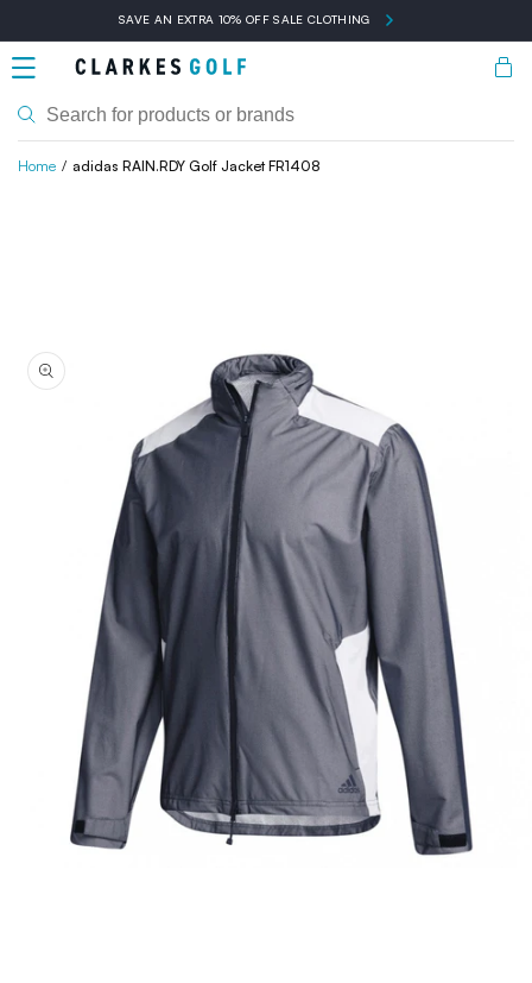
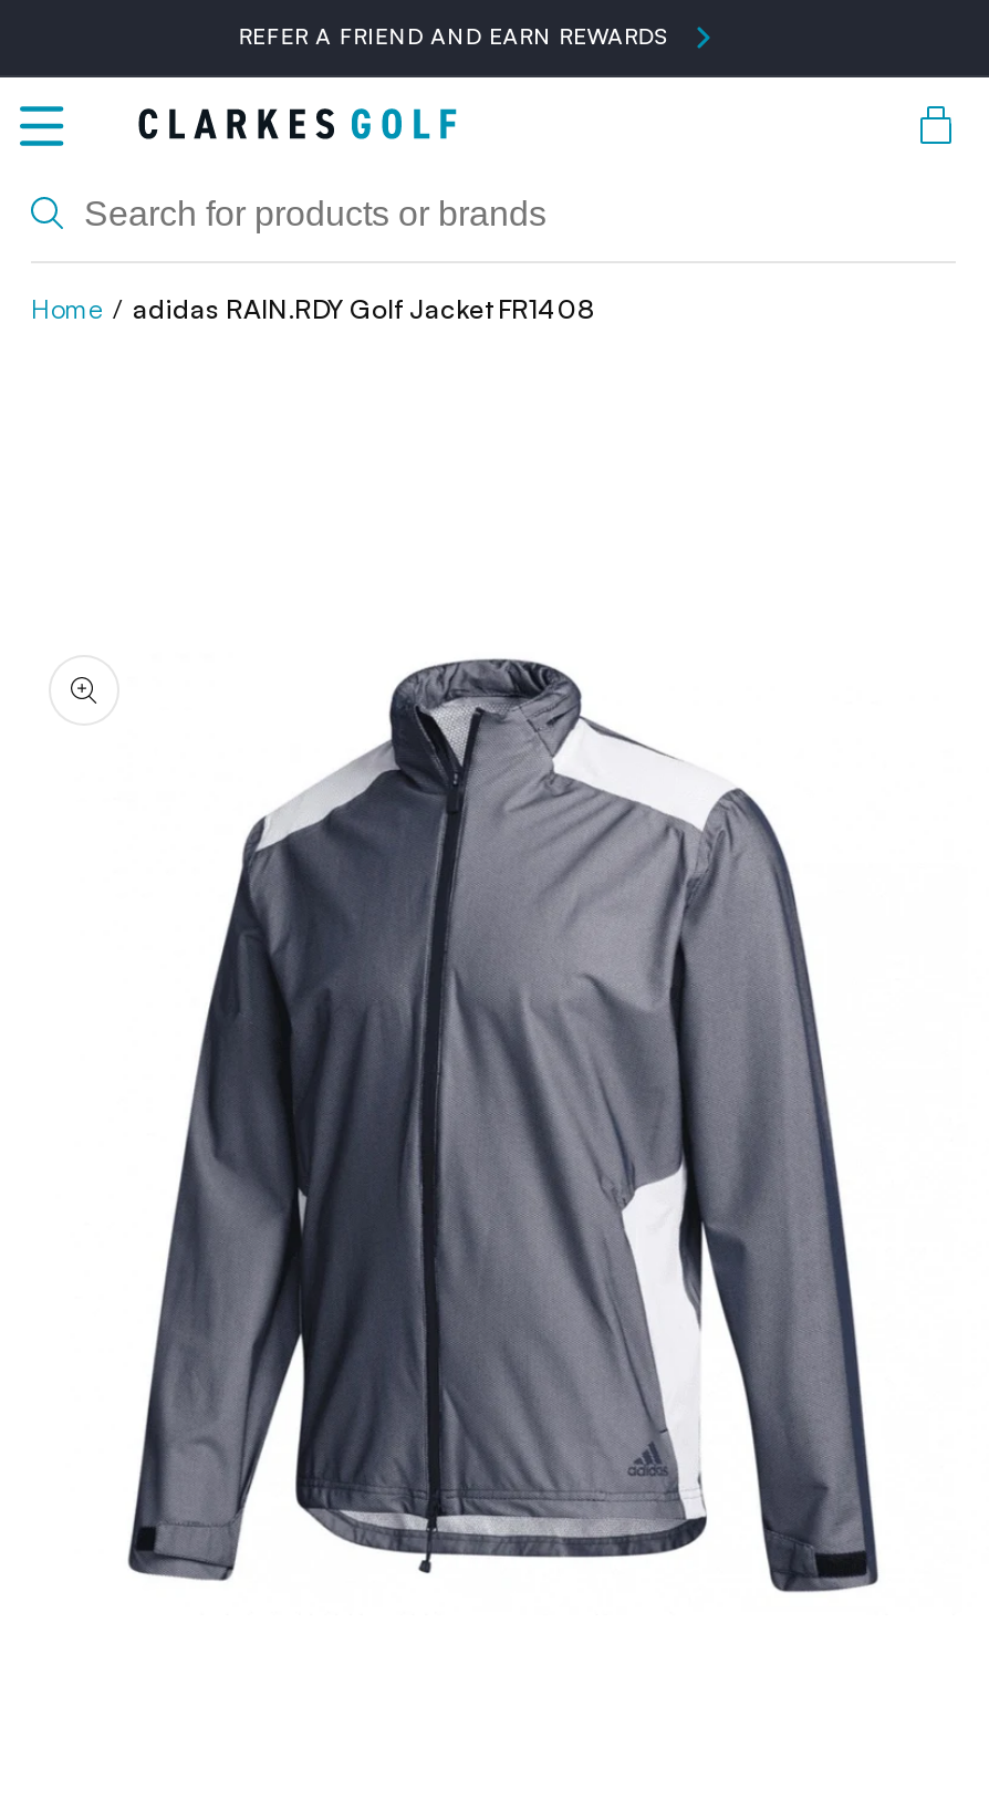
- SAVE AN EXTRA 10% OFF SALE CLOTHING
+ REFER A FRIEND AND EARN REWARDS
